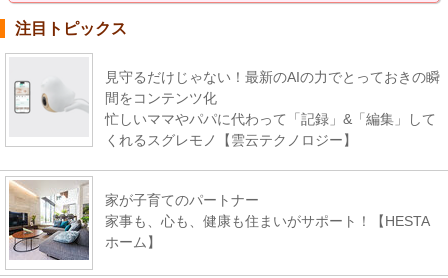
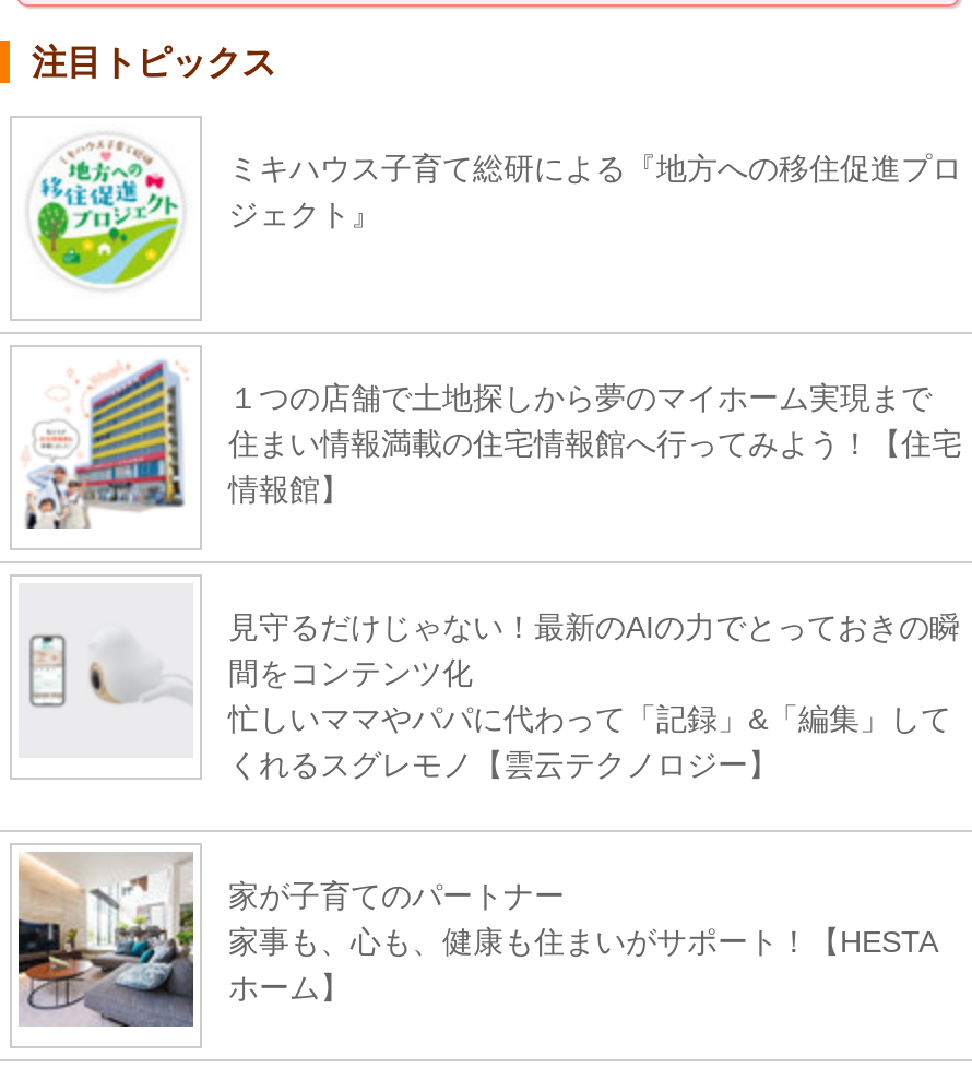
+ [image]
+ １つの店舗で土地探しから夢のマイホーム実現まで
+ 住まい情報満載の住宅情報館へ行ってみよう！【住宅
+ 情報館】

+ [image]
+ ミキハウス子育て総研による『地方への移住促進プロ
+ ジェクト』
